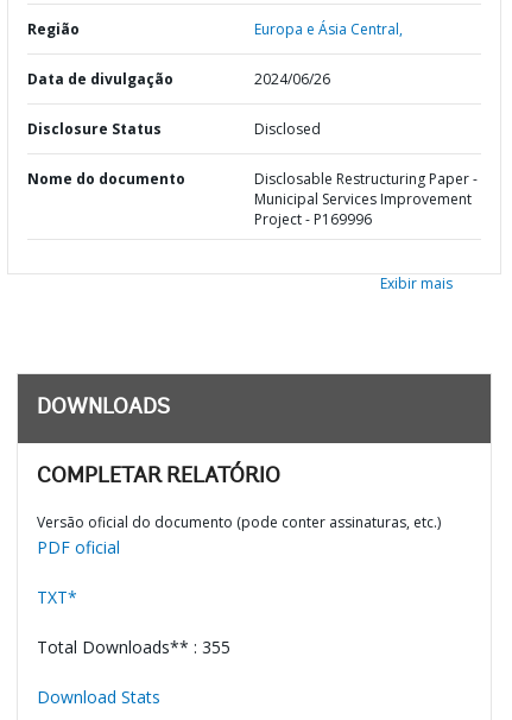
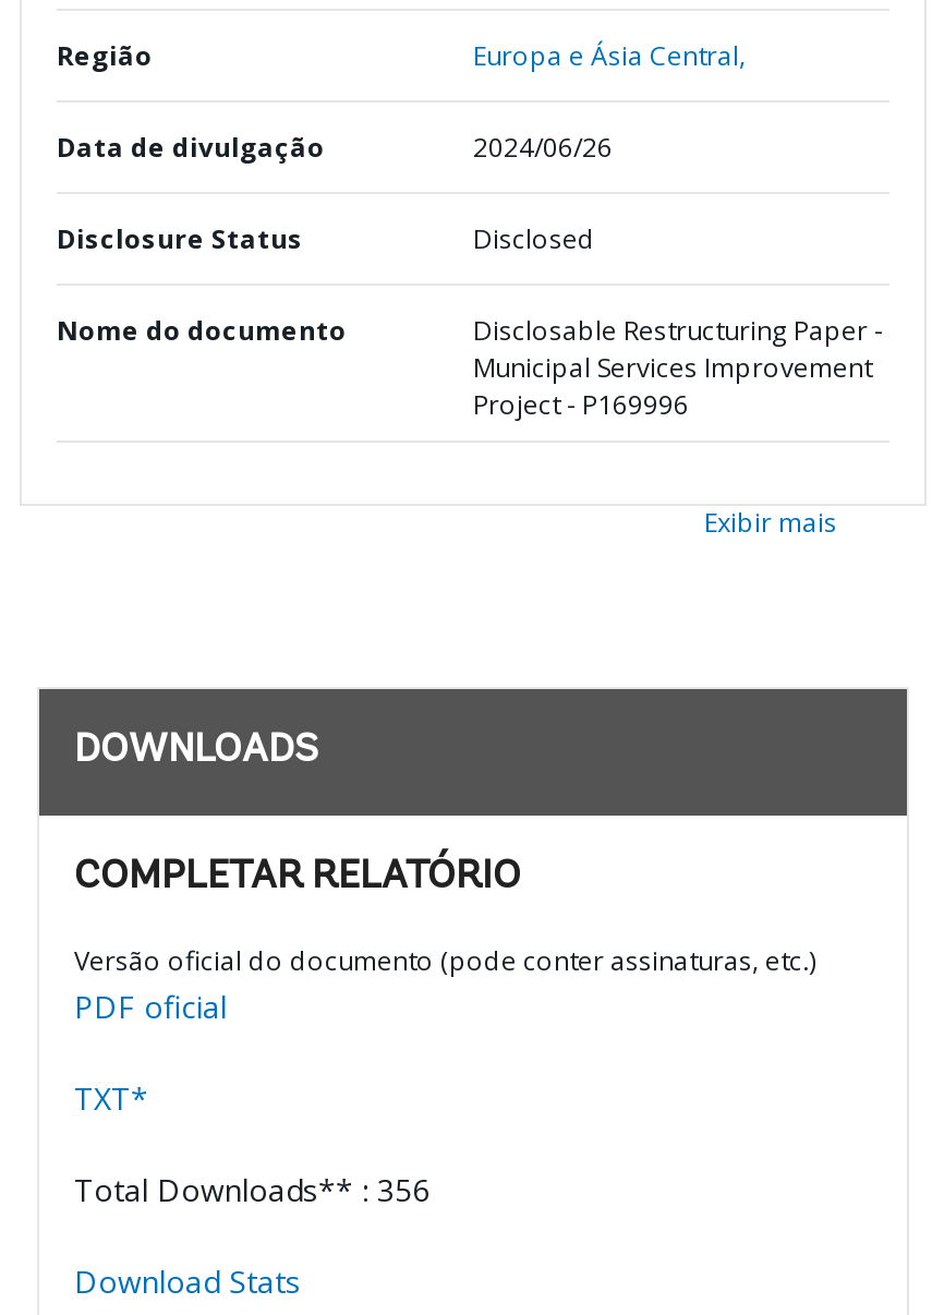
- Total Downloads** : 355
+ Total Downloads** : 356
